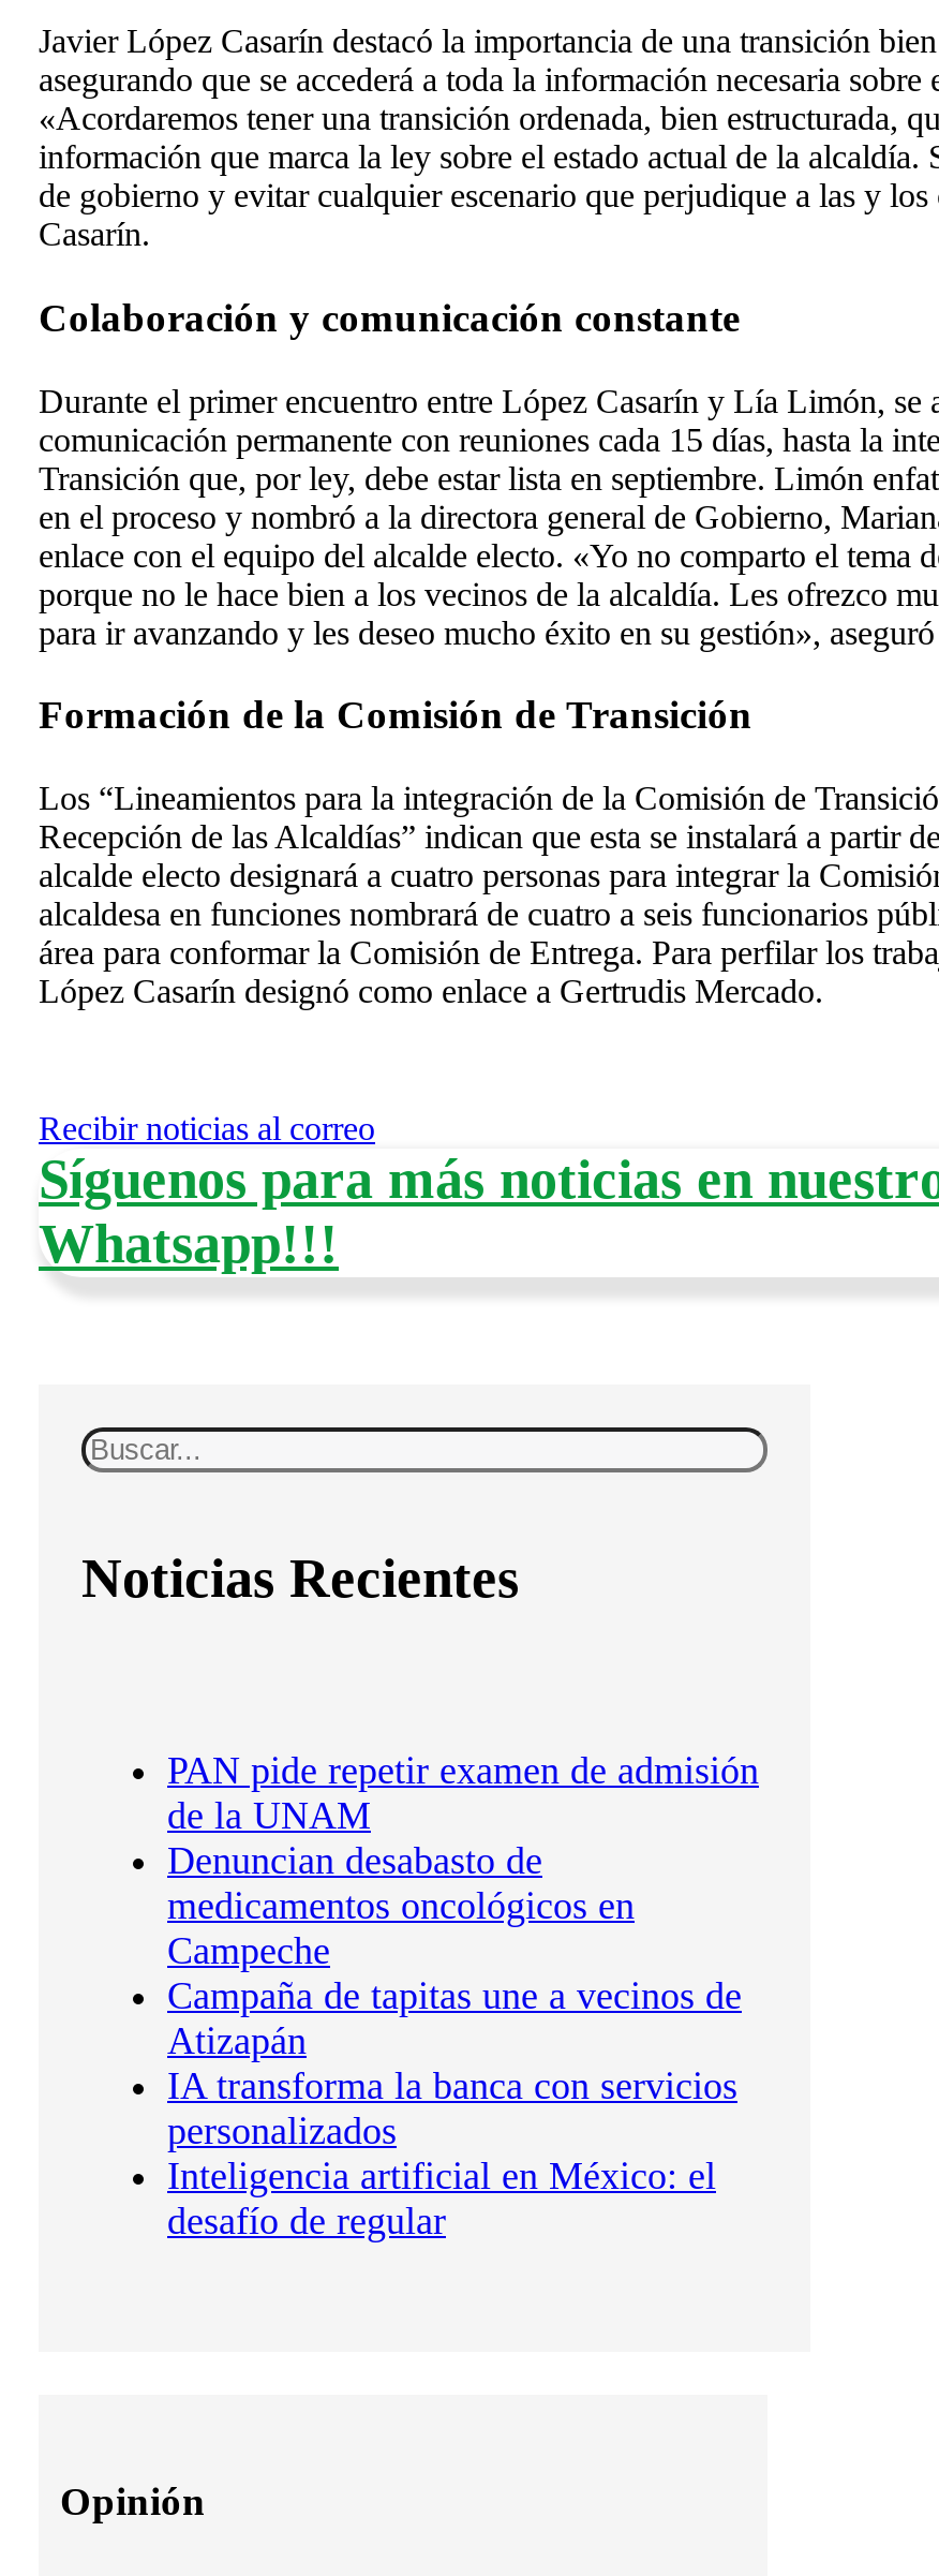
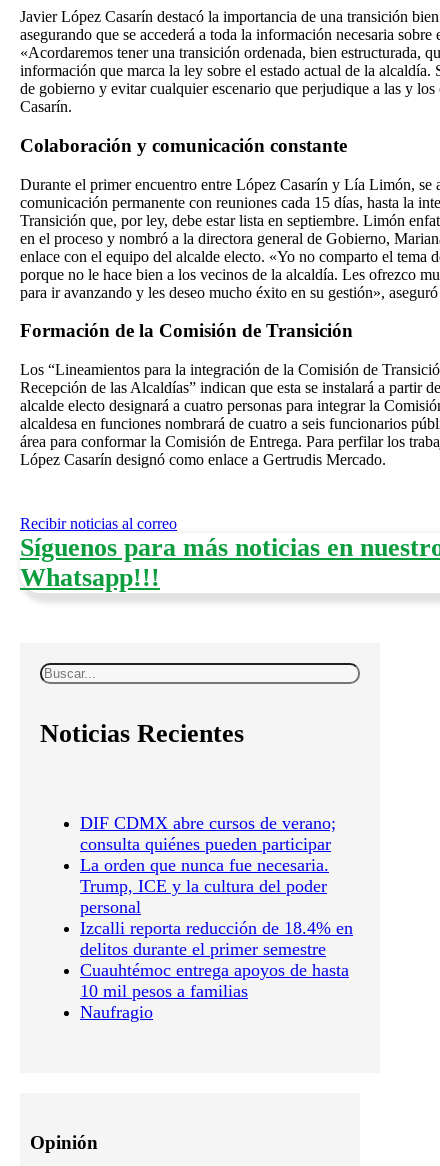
- PAN pide repetir examen de admisión
- de la UNAM
- Denuncian desabasto de
- medicamentos oncológicos en
- Campeche
- Campaña de tapitas une a vecinos de
- Atizapán
- IA transforma la banca con servicios
- personalizados
- Inteligencia artificial en México: el
- desafío de regular
+ DIF CDMX abre cursos de verano;
+ consulta quiénes pueden participar
+ La orden que nunca fue necesaria.
+ Trump, ICE y la cultura del poder
+ personal
+ Izcalli reporta reducción de 18.4% en
+ delitos durante el primer semestre
+ Cuauhtémoc entrega apoyos de hasta
+ 10 mil pesos a familias
+ Naufragio
